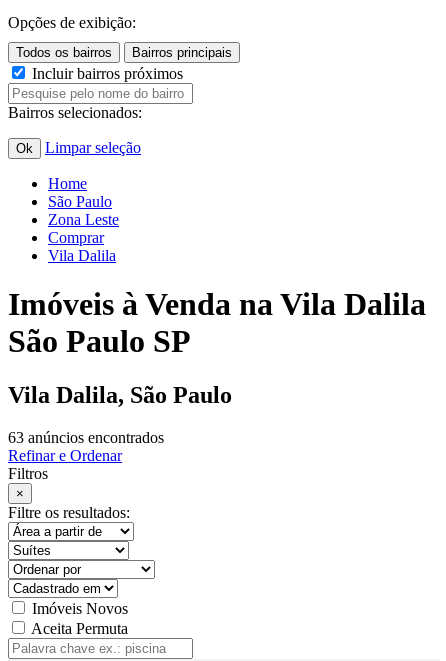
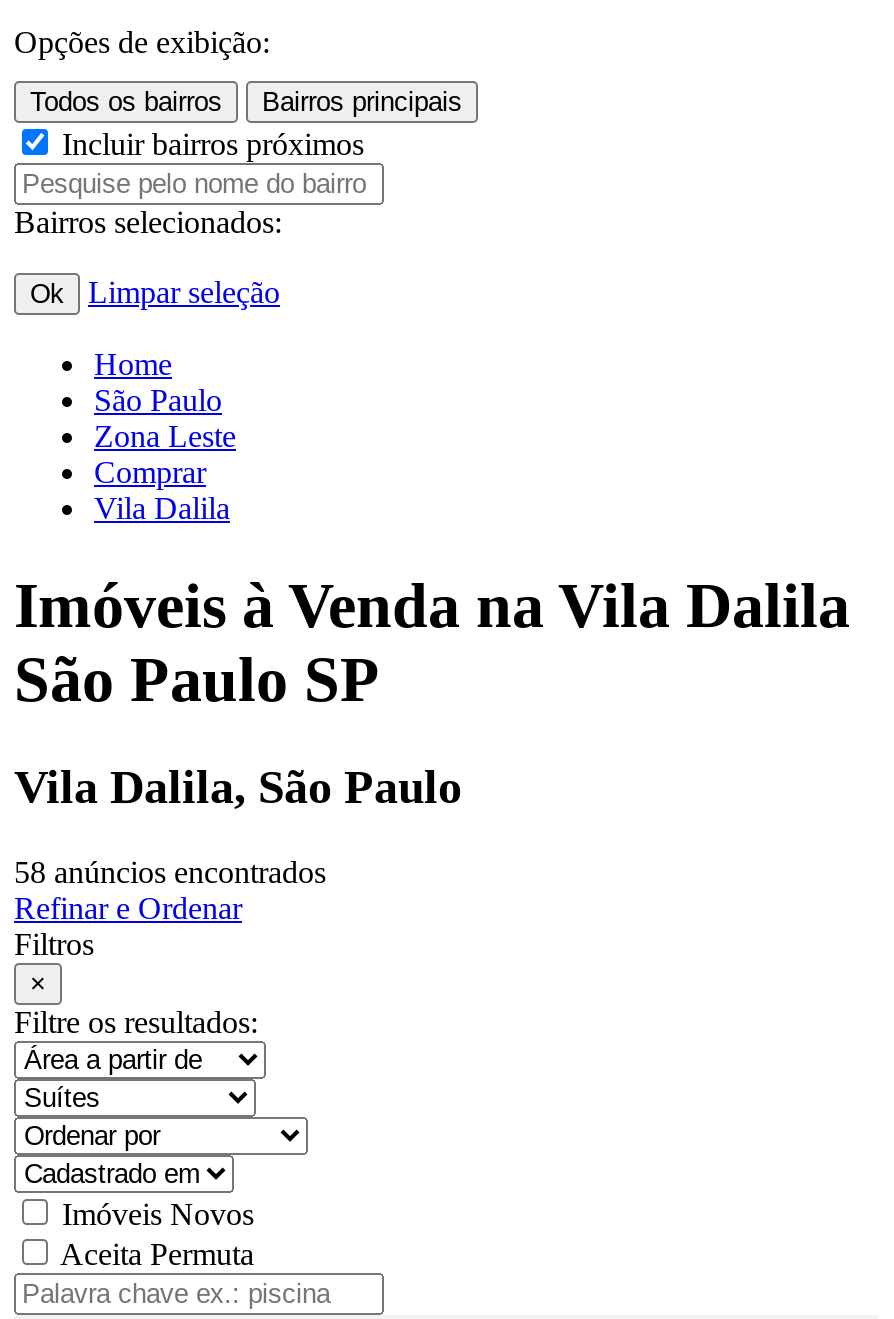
- 63 anúncios encontrados
+ 58 anúncios encontrados
